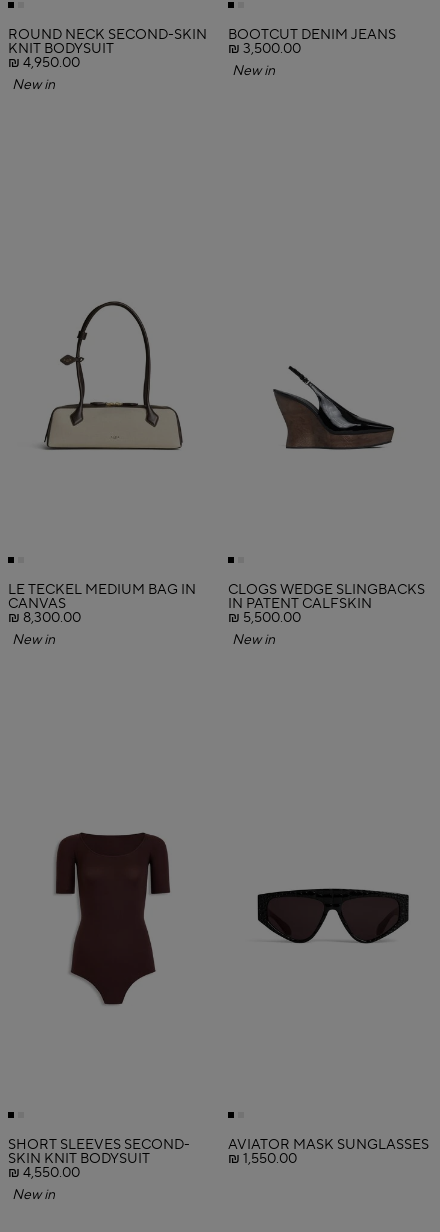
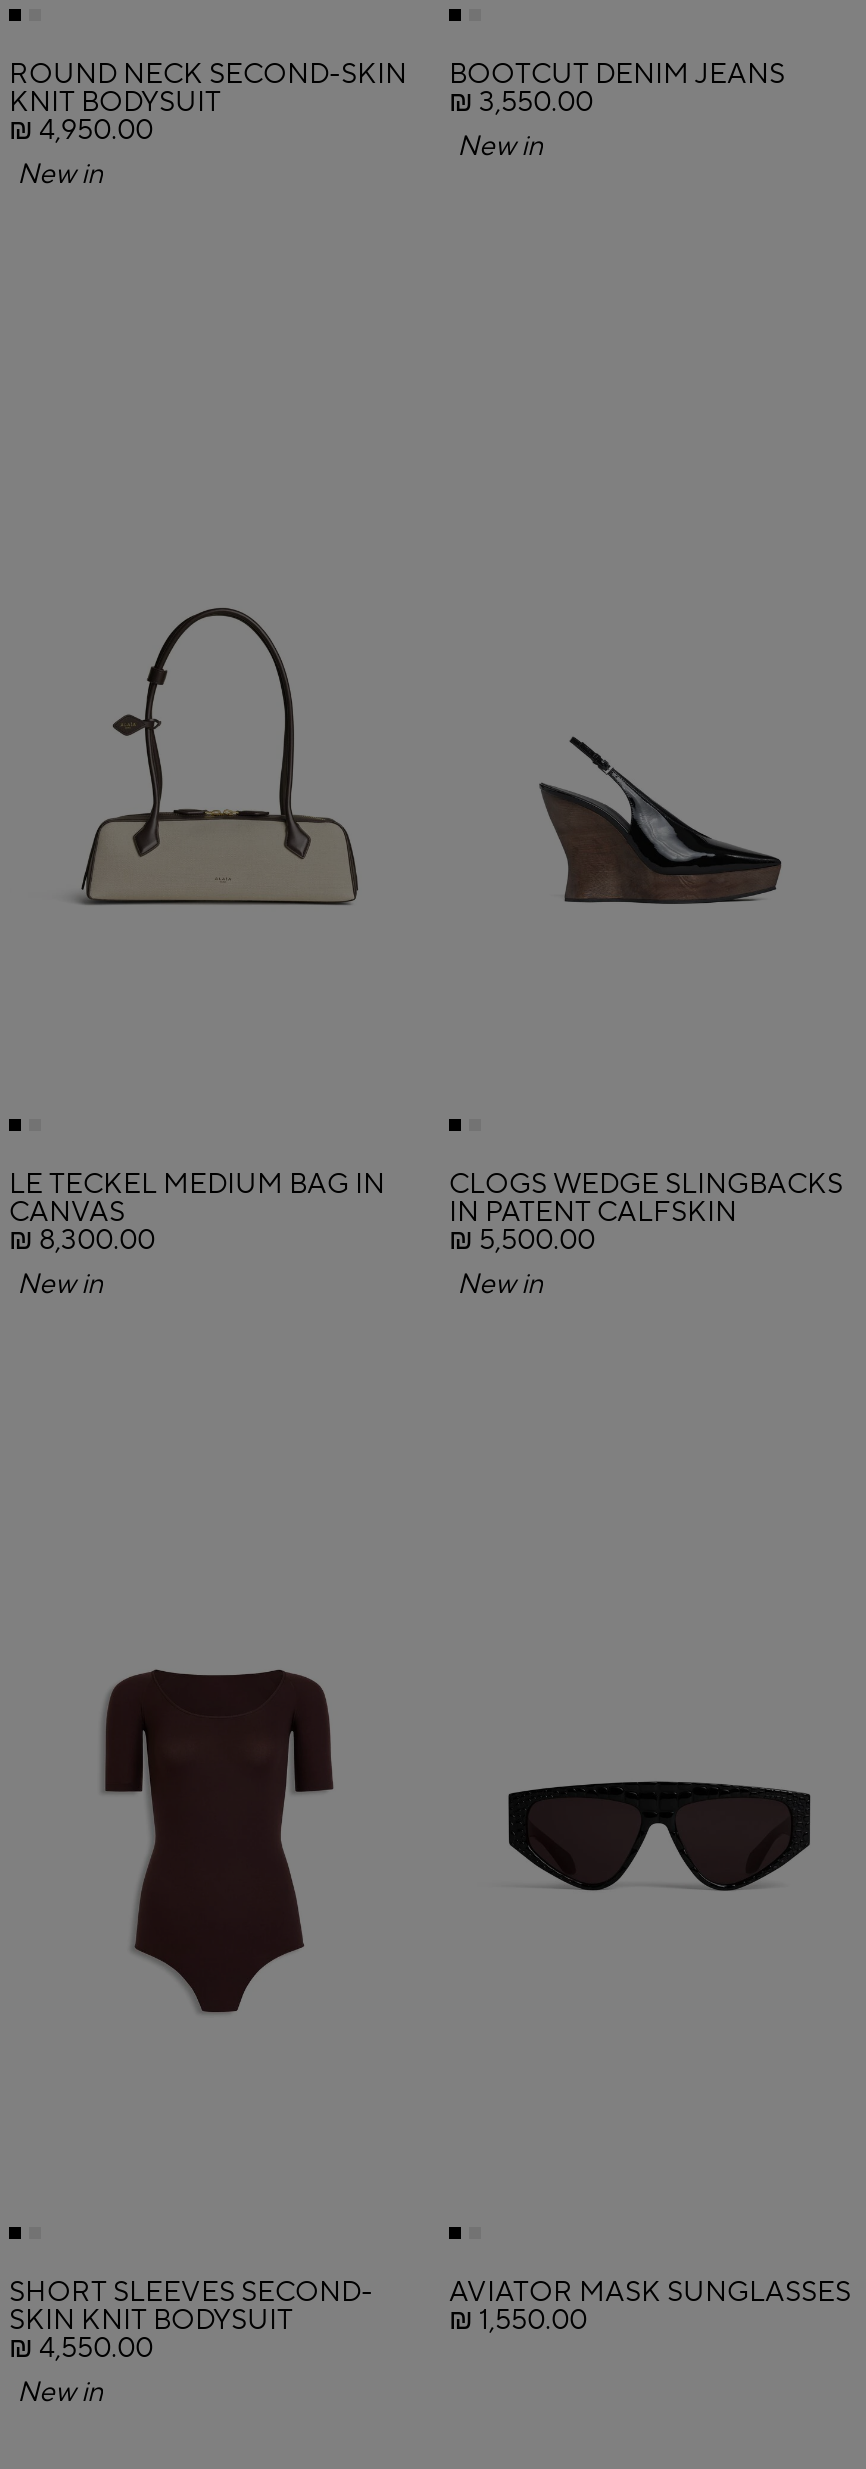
- ₪ 3,500.00
+ ₪ 3,550.00
